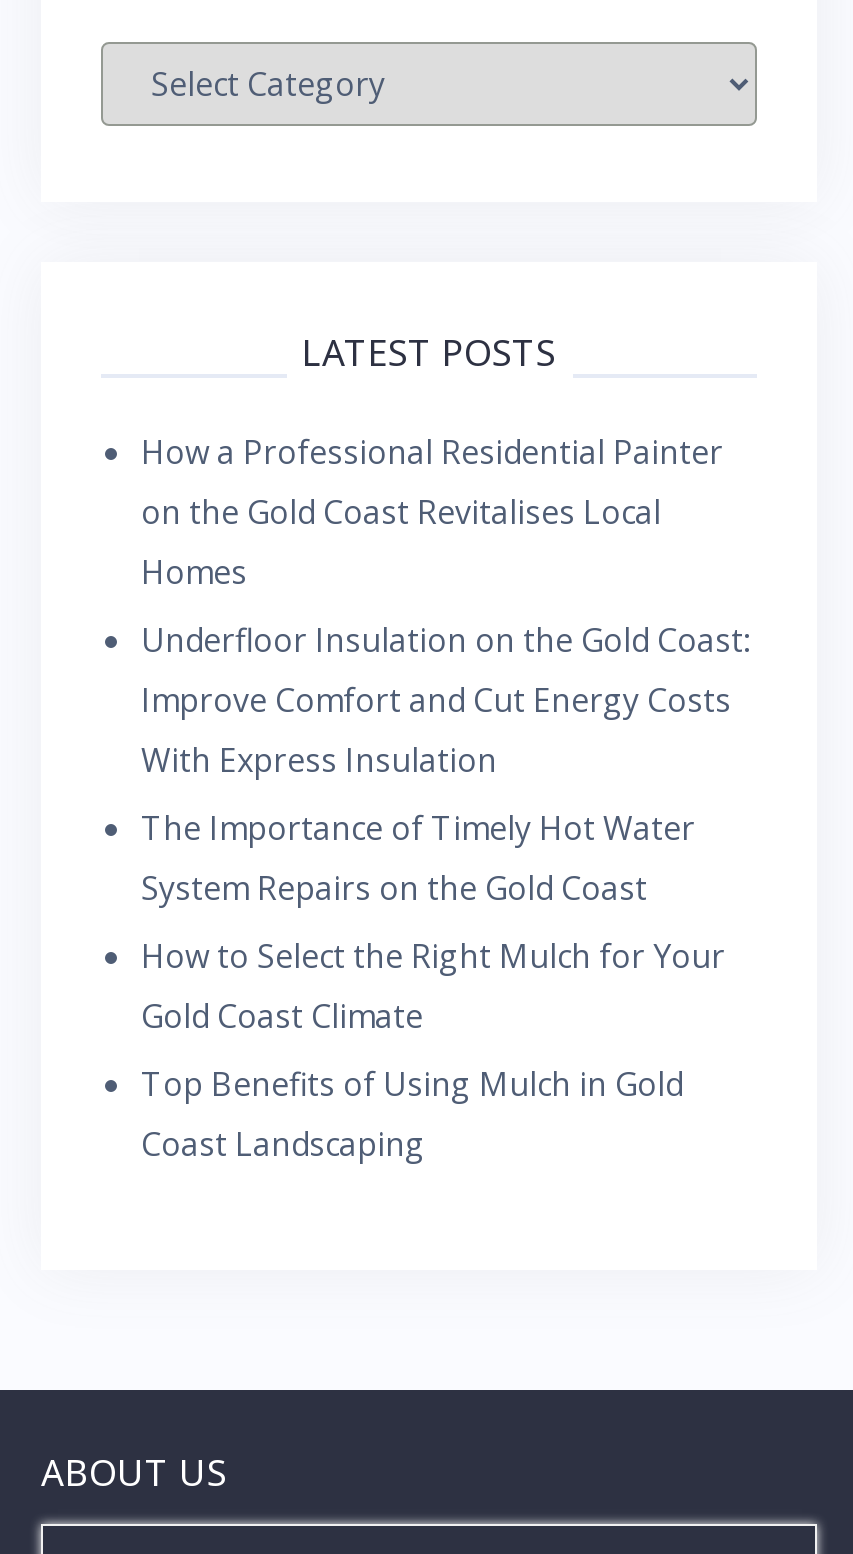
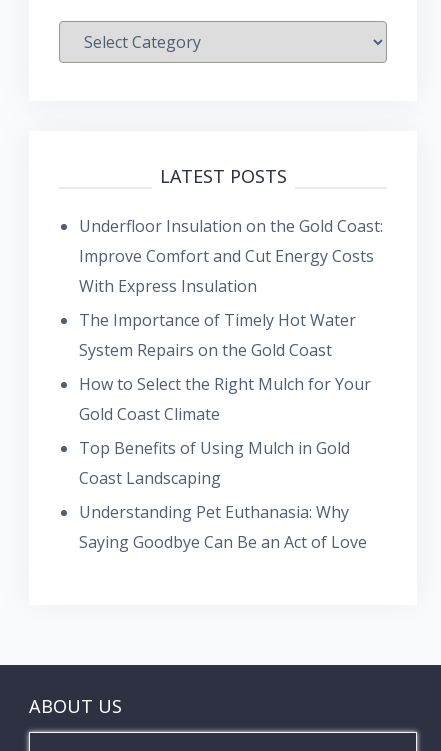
- How a Professional Residential Painter
- on the Gold Coast Revitalises Local
- Homes

moved up: Underfloor Insulation on the Gold Coast: | Improve Comfort and Cut Energy Costs | With Express Insulation | ... | Top Benefits of Using Mulch in Gold | Coast Landscaping

+ Understanding Pet Euthanasia: Why
+ Saying Goodbye Can Be an Act of Love
